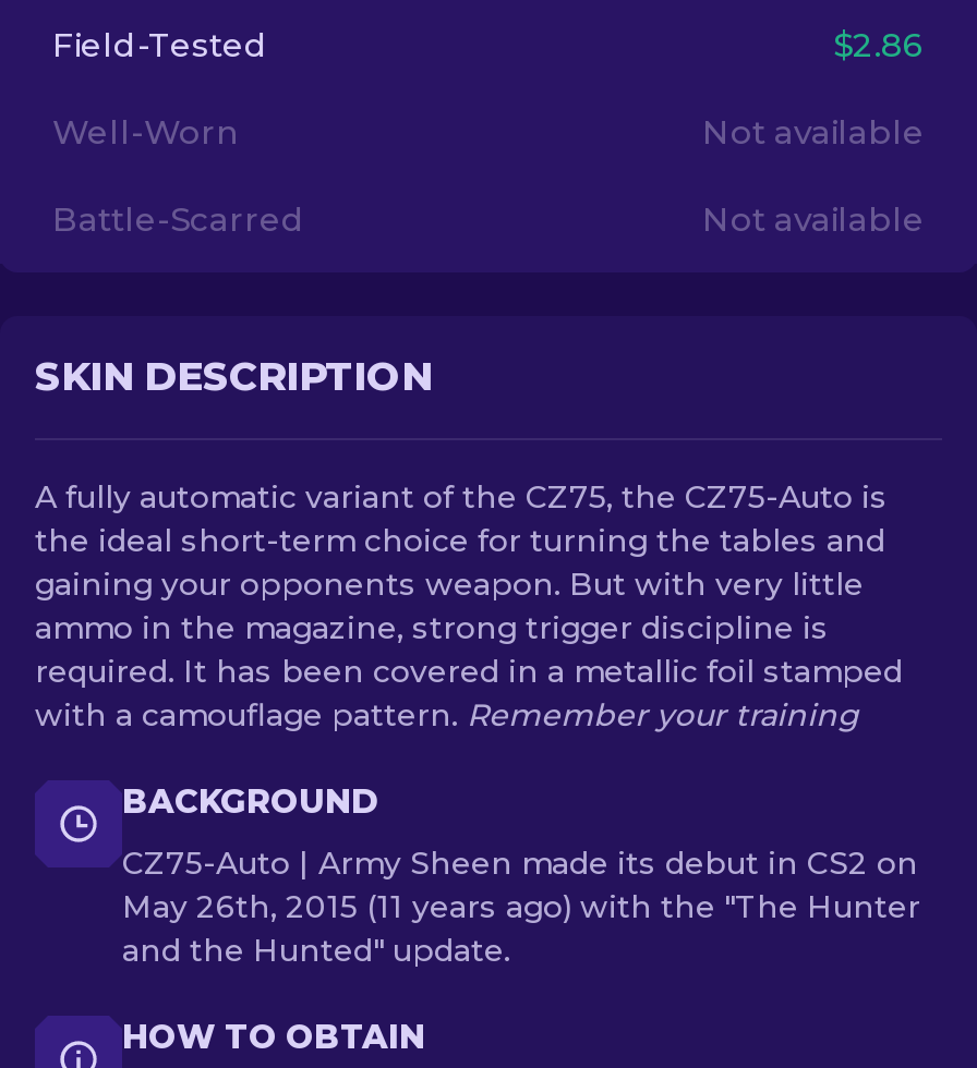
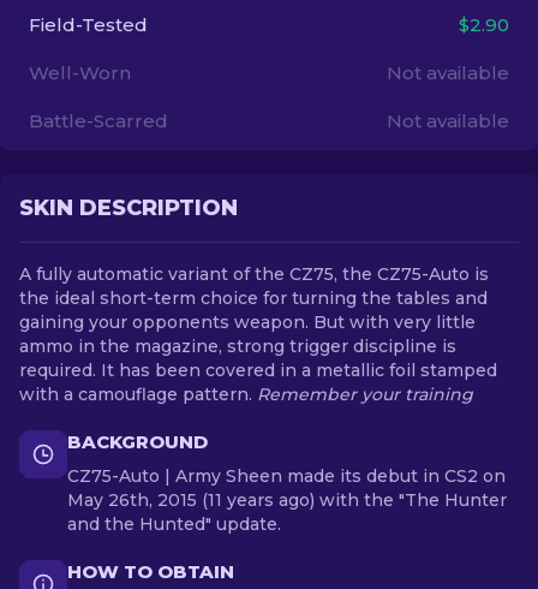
- $2.86
+ $2.90
